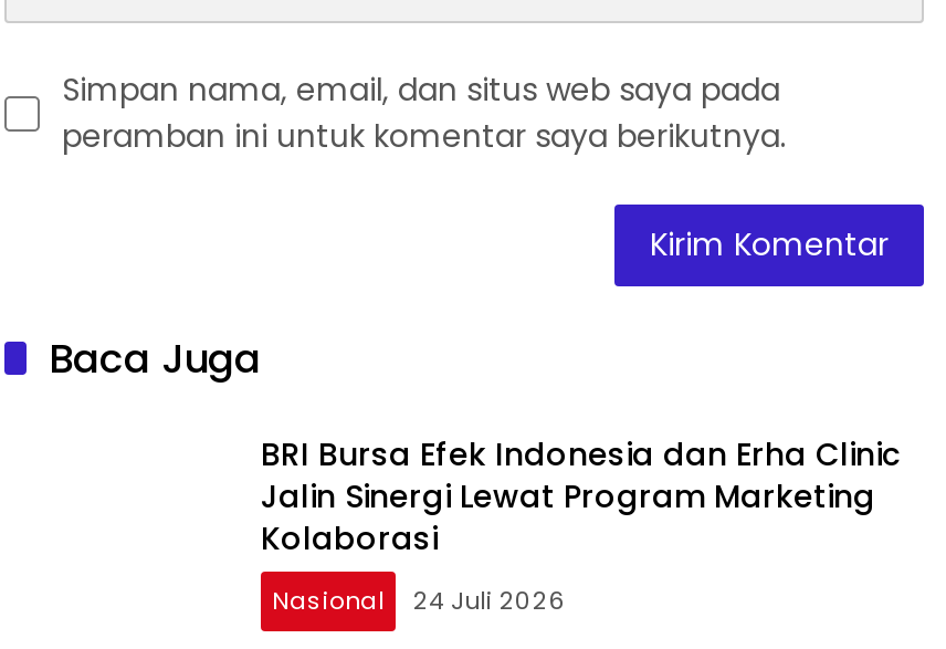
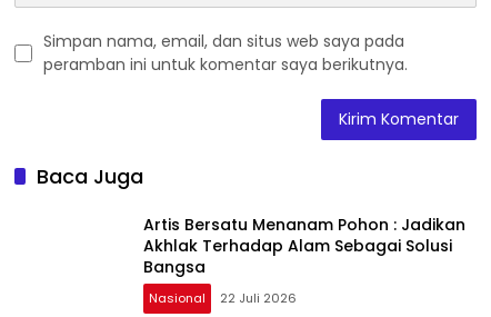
- BRI Bursa Efek Indonesia dan Erha Clinic
- Jalin Sinergi Lewat Program Marketing
- Kolaborasi
+ Artis Bersatu Menanam Pohon : Jadikan
+ Akhlak Terhadap Alam Sebagai Solusi
+ Bangsa

- Nasional 24 Juli 2026
+ Nasional 22 Juli 2026
